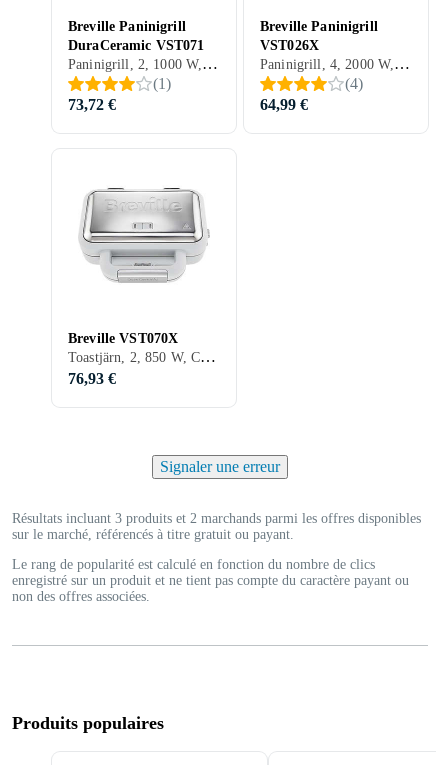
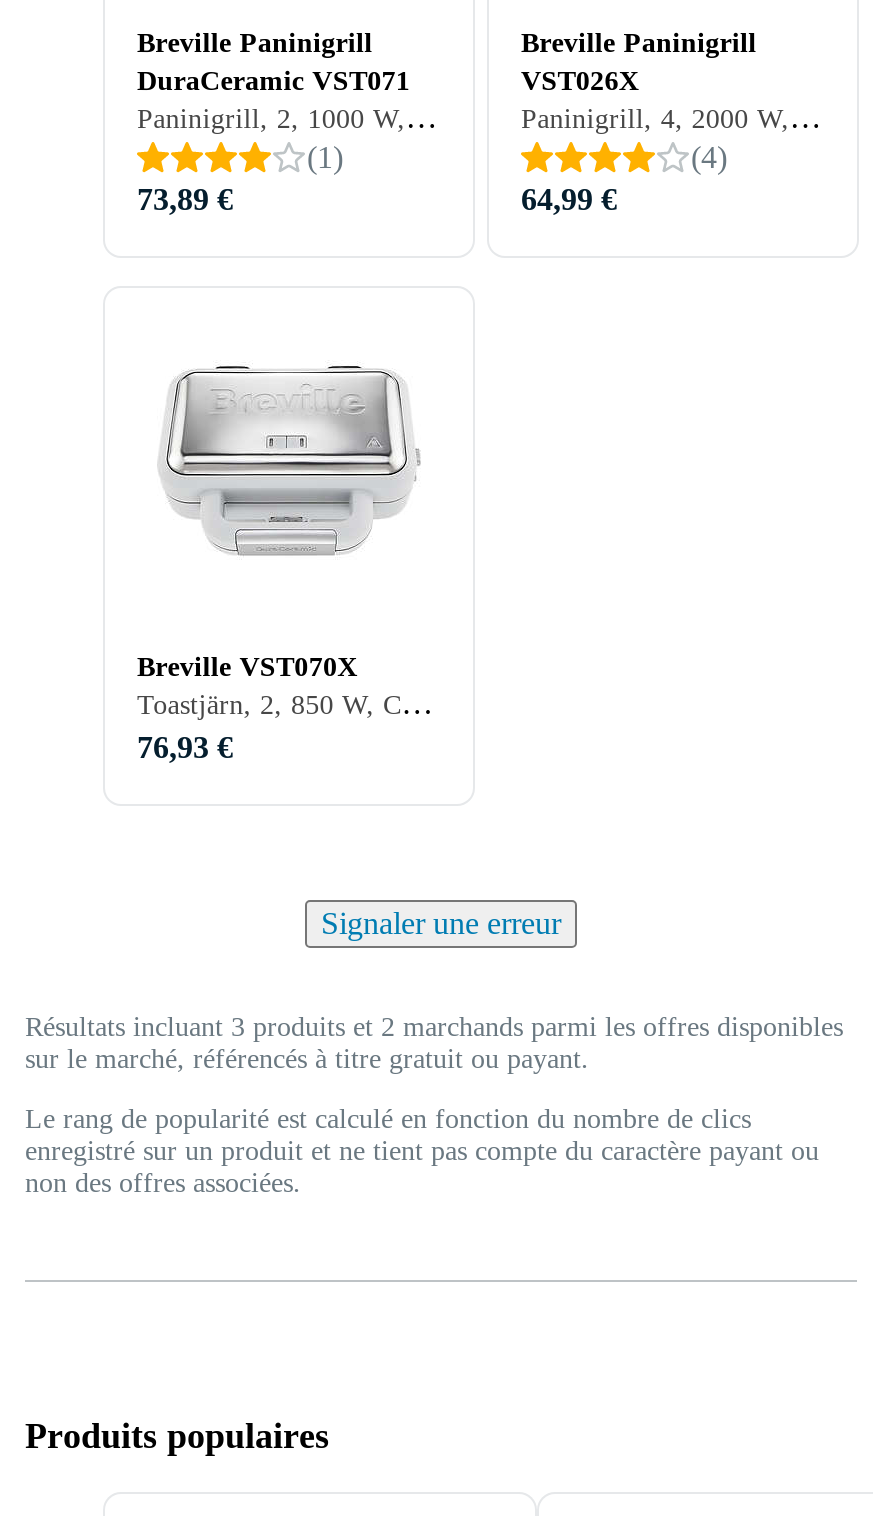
- 73,72 €
+ 73,89 €
